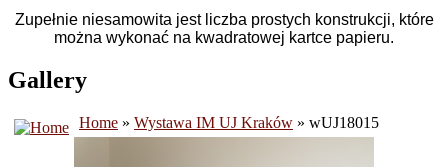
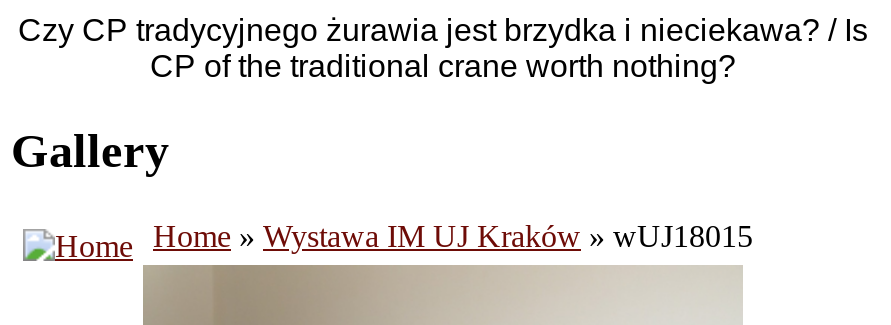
- Zupełnie niesamowita jest liczba prostych konstrukcji, które
- można wykonać na kwadratowej kartce papieru.
+ Czy CP tradycyjnego żurawia jest brzydka i nieciekawa? / Is
+ CP of the traditional crane worth nothing?
